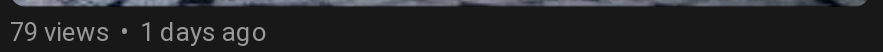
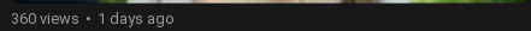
- 79 views 1 days ago
+ 360 views 1 days ago
